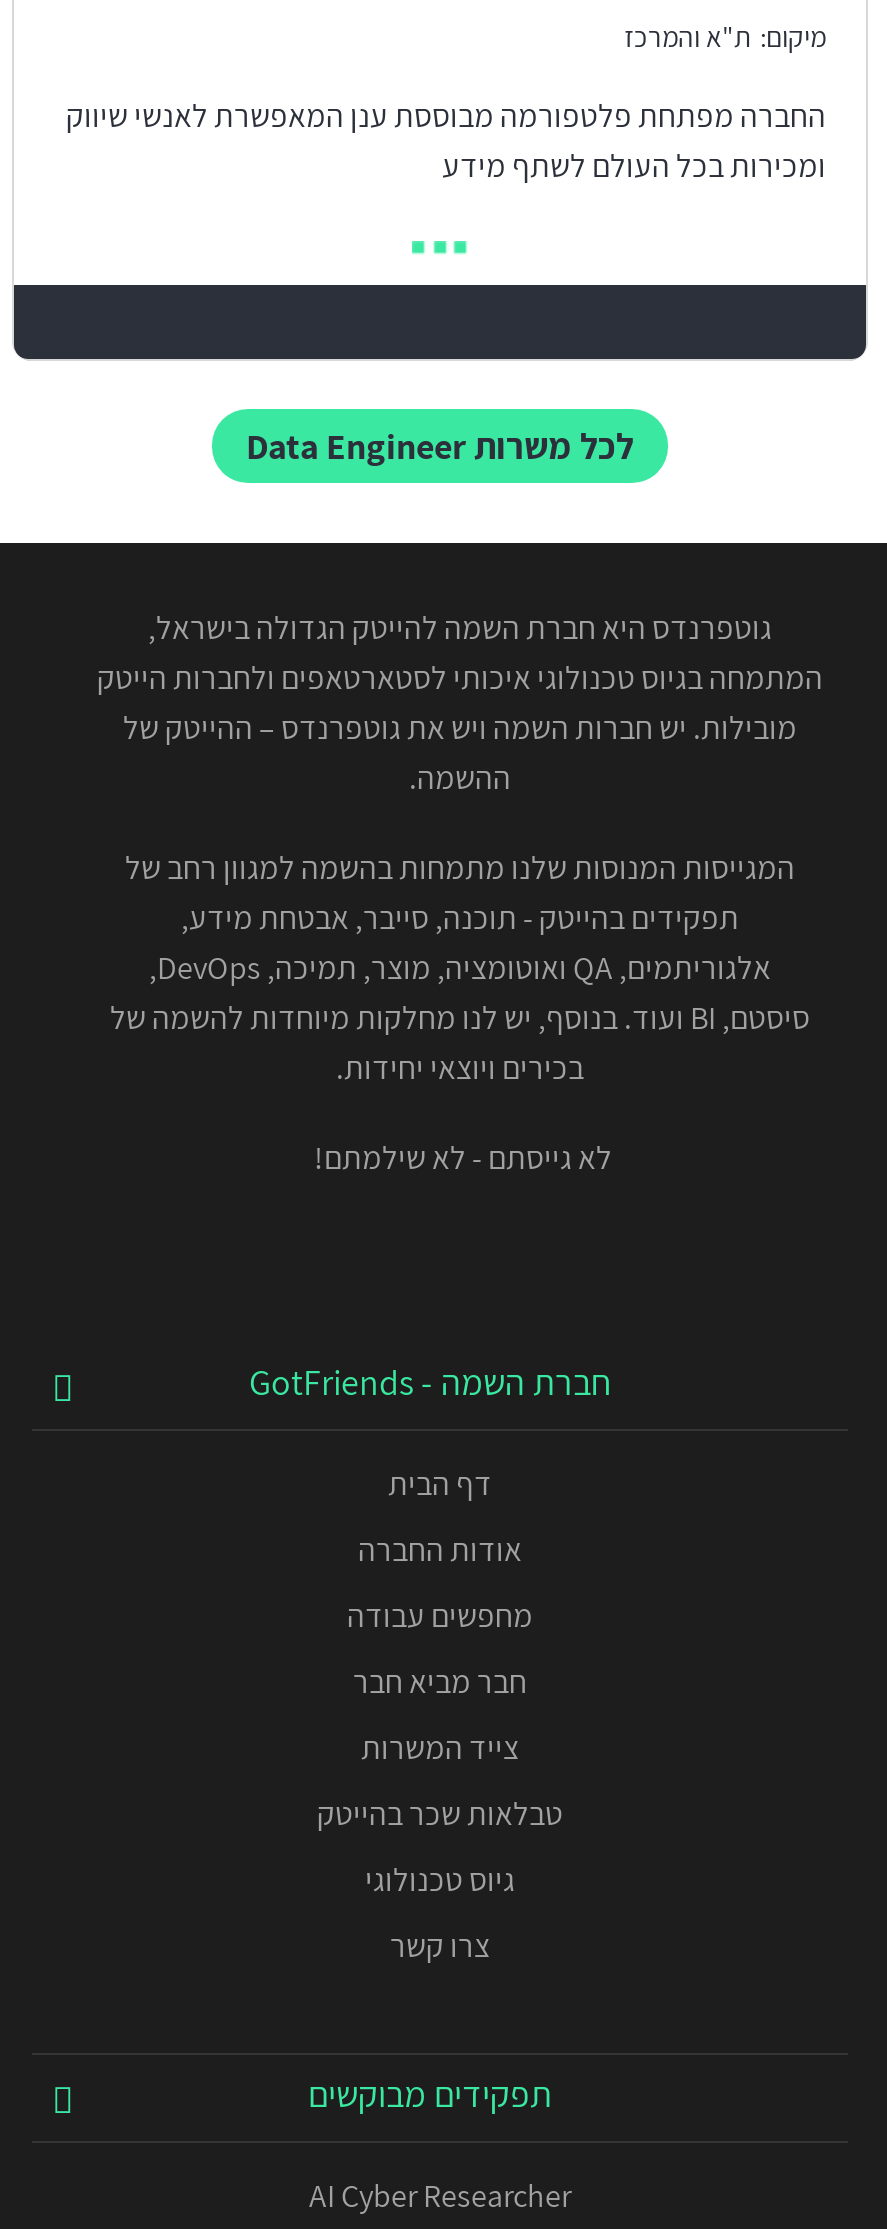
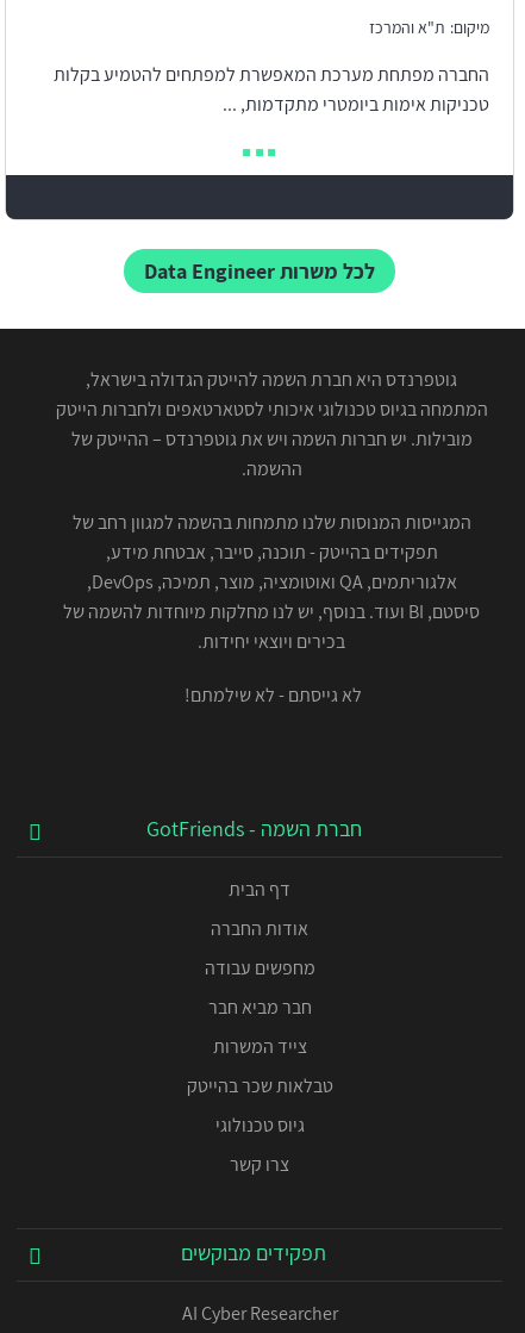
- החברה מפתחת פלטפורמה מבוססת ענן המאפשרת לאנשי שיווק
- ומכירות בכל העולם לשתף מידע
+ החברה מפתחת מערכת המאפשרת למפתחים להטמיע בקלות
+ טכניקות אימות ביומטרי מתקדמות, ...
